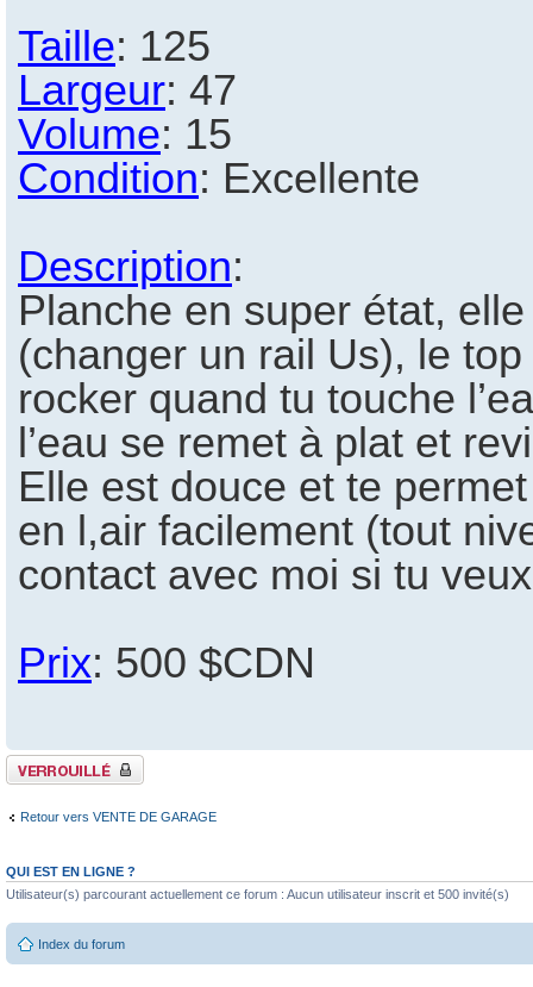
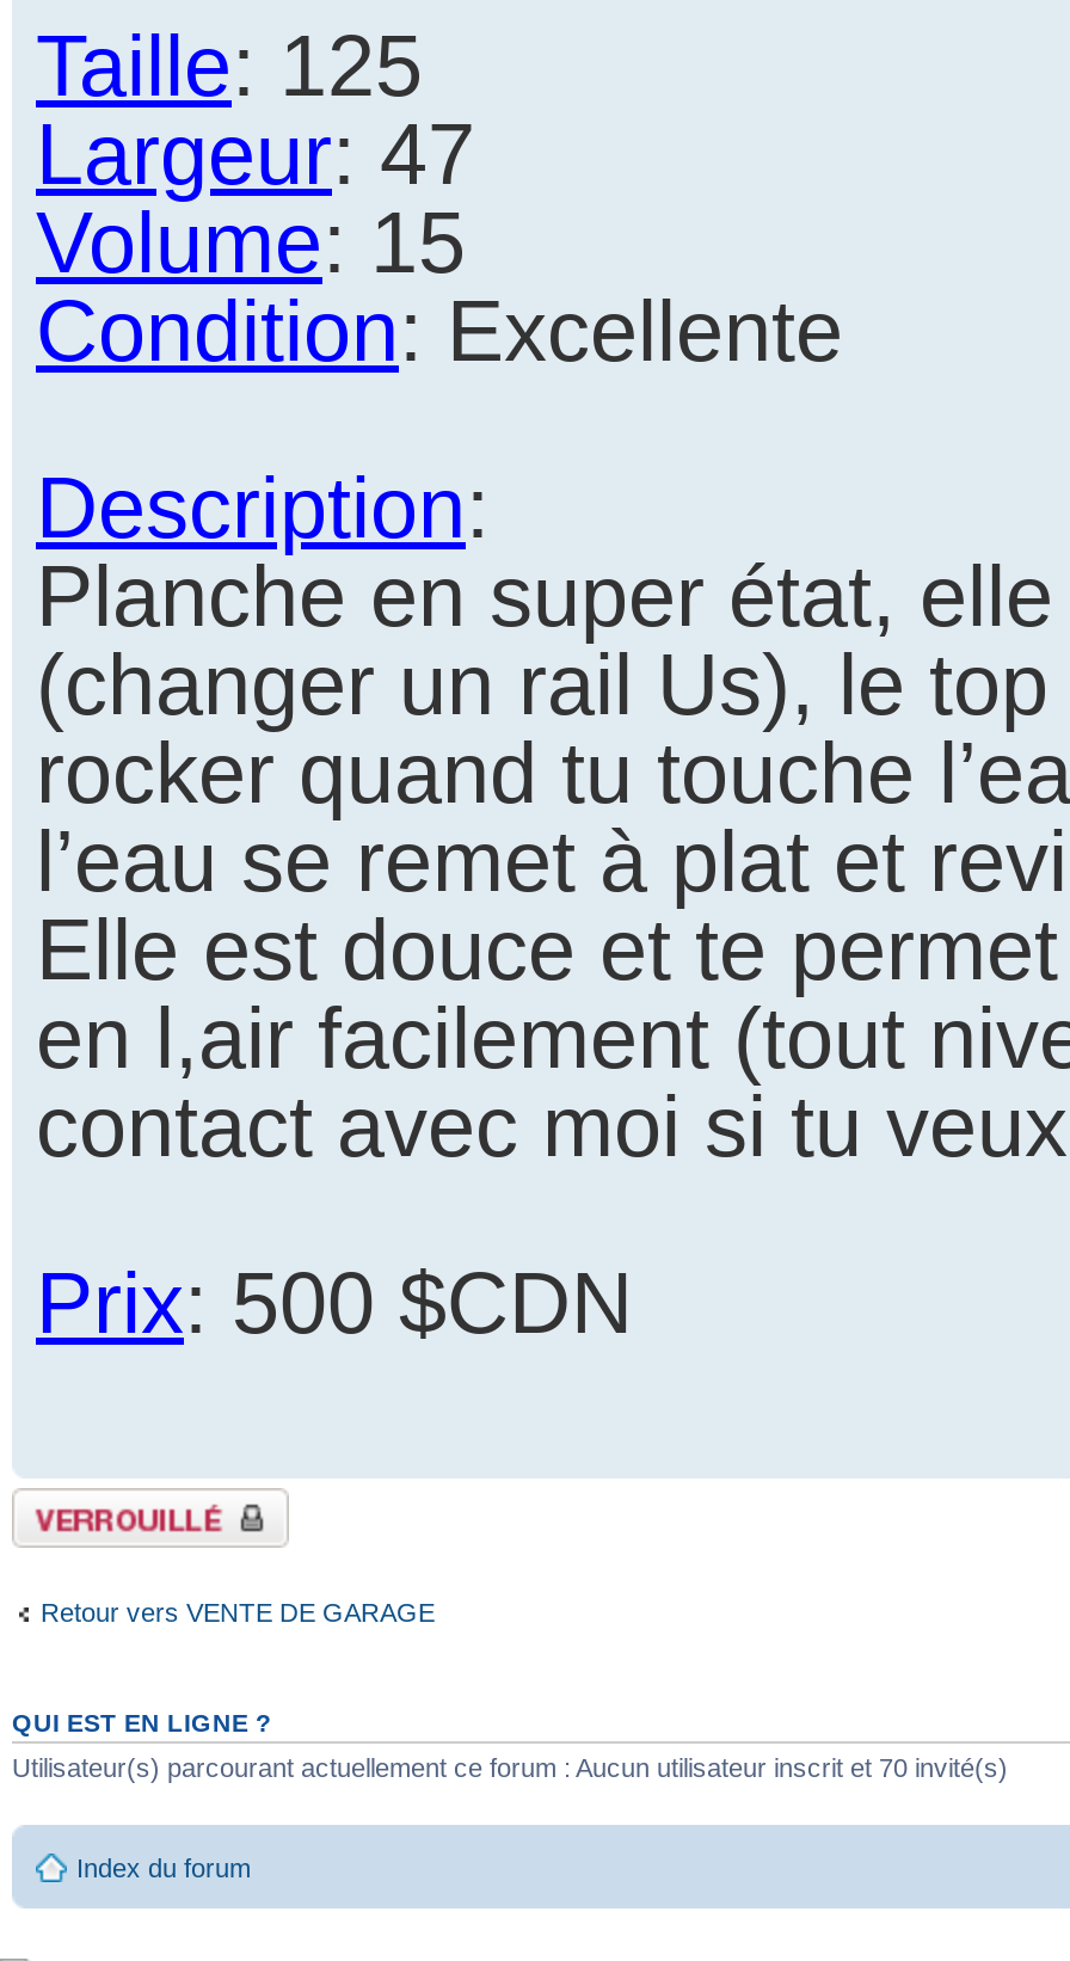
- Utilisateur(s) parcourant actuellement ce forum : Aucun utilisateur inscrit et 500 invité(s)
+ Utilisateur(s) parcourant actuellement ce forum : Aucun utilisateur inscrit et 70 invité(s)
